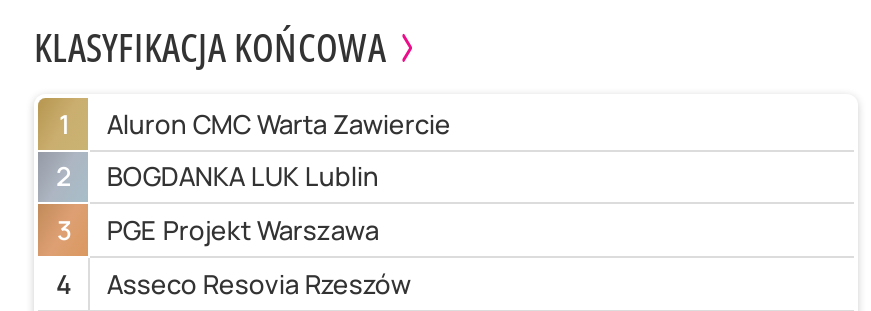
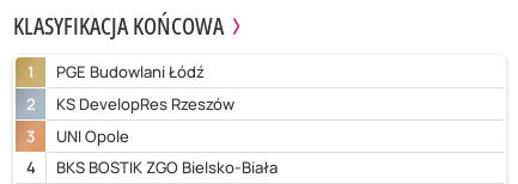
- Aluron CMC Warta Zawiercie
+ PGE Budowlani Łódź

- BOGDANKA LUK Lublin
+ KS DevelopRes Rzeszów

- PGE Projekt Warszawa
+ UNI Opole

- Asseco Resovia Rzeszów
+ BKS BOSTIK ZGO Bielsko-Biała
